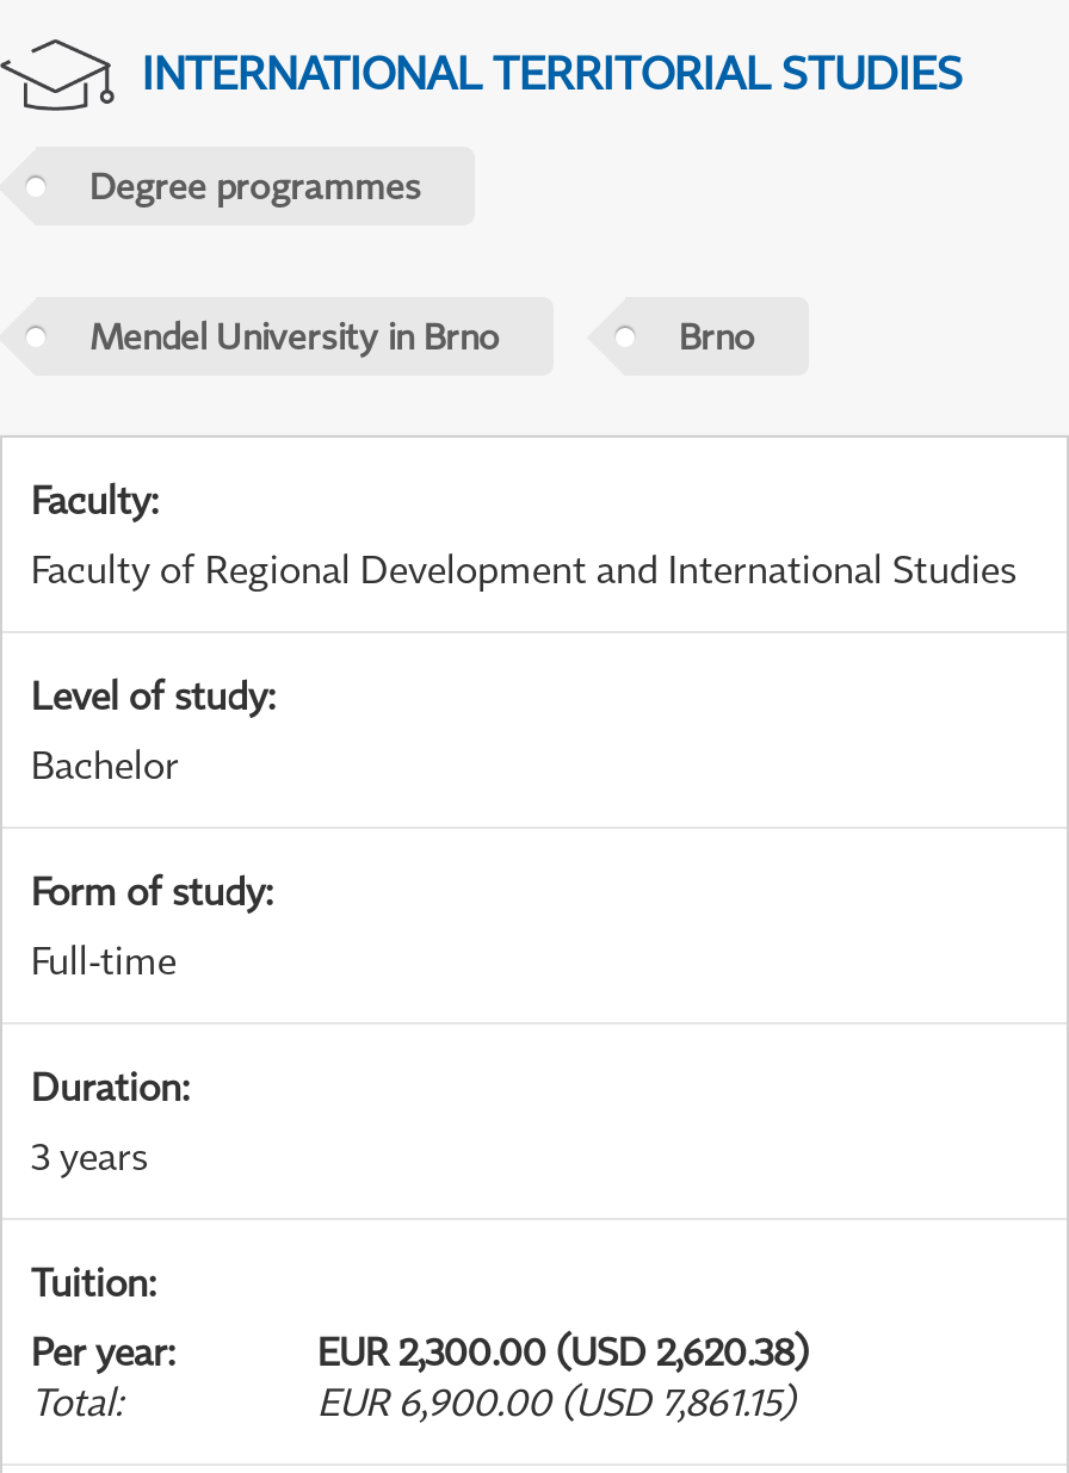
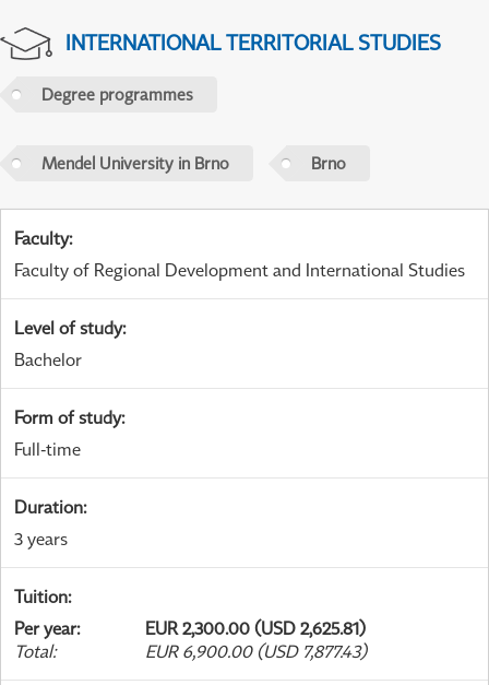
- EUR 2,300.00 (USD 2,620.38)
+ EUR 2,300.00 (USD 2,625.81)

- EUR 6,900.00 (USD 7,861.15)
+ EUR 6,900.00 (USD 7,877.43)
